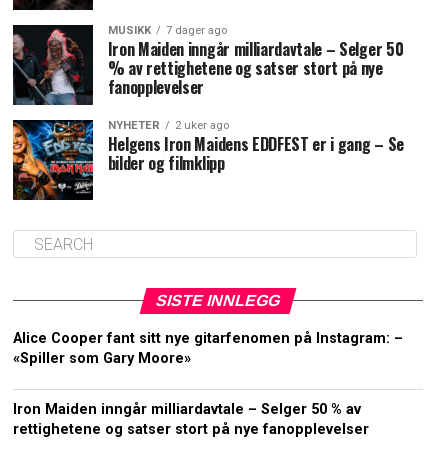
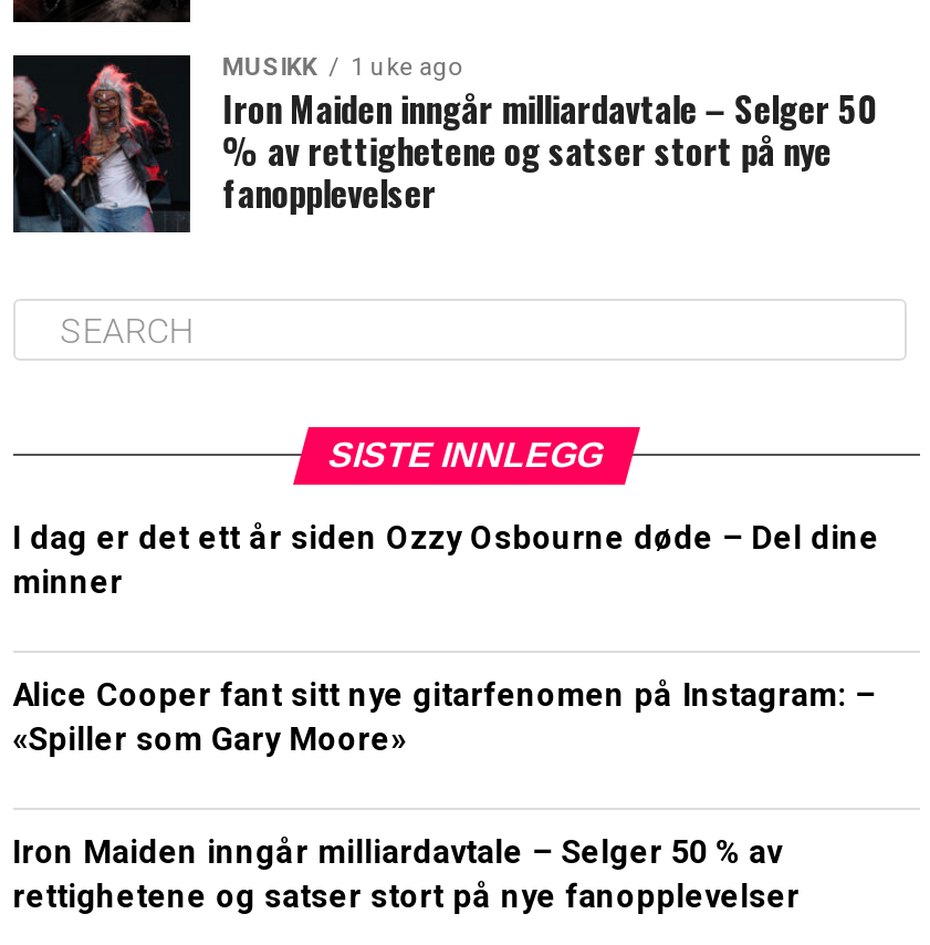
- MUSIKK 7 dager ago
+ MUSIKK 1 uke ago

- [image]
- NYHETER
- 2 uker ago
- Helgens Iron Maidens EDDFEST er i gang – Se
- bilder og filmklipp

moved up: SISTE INNLEGG

+ I dag er det ett år siden Ozzy Osbourne døde – Del dine
+ minner
